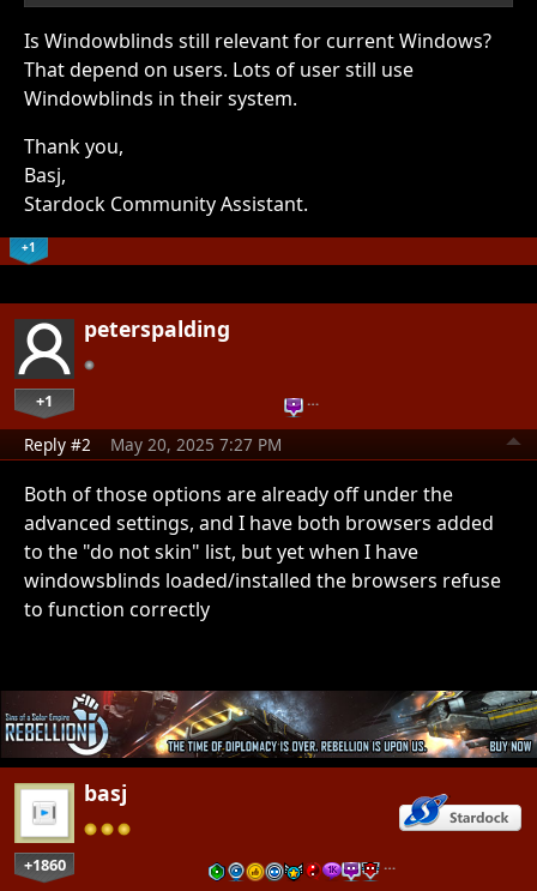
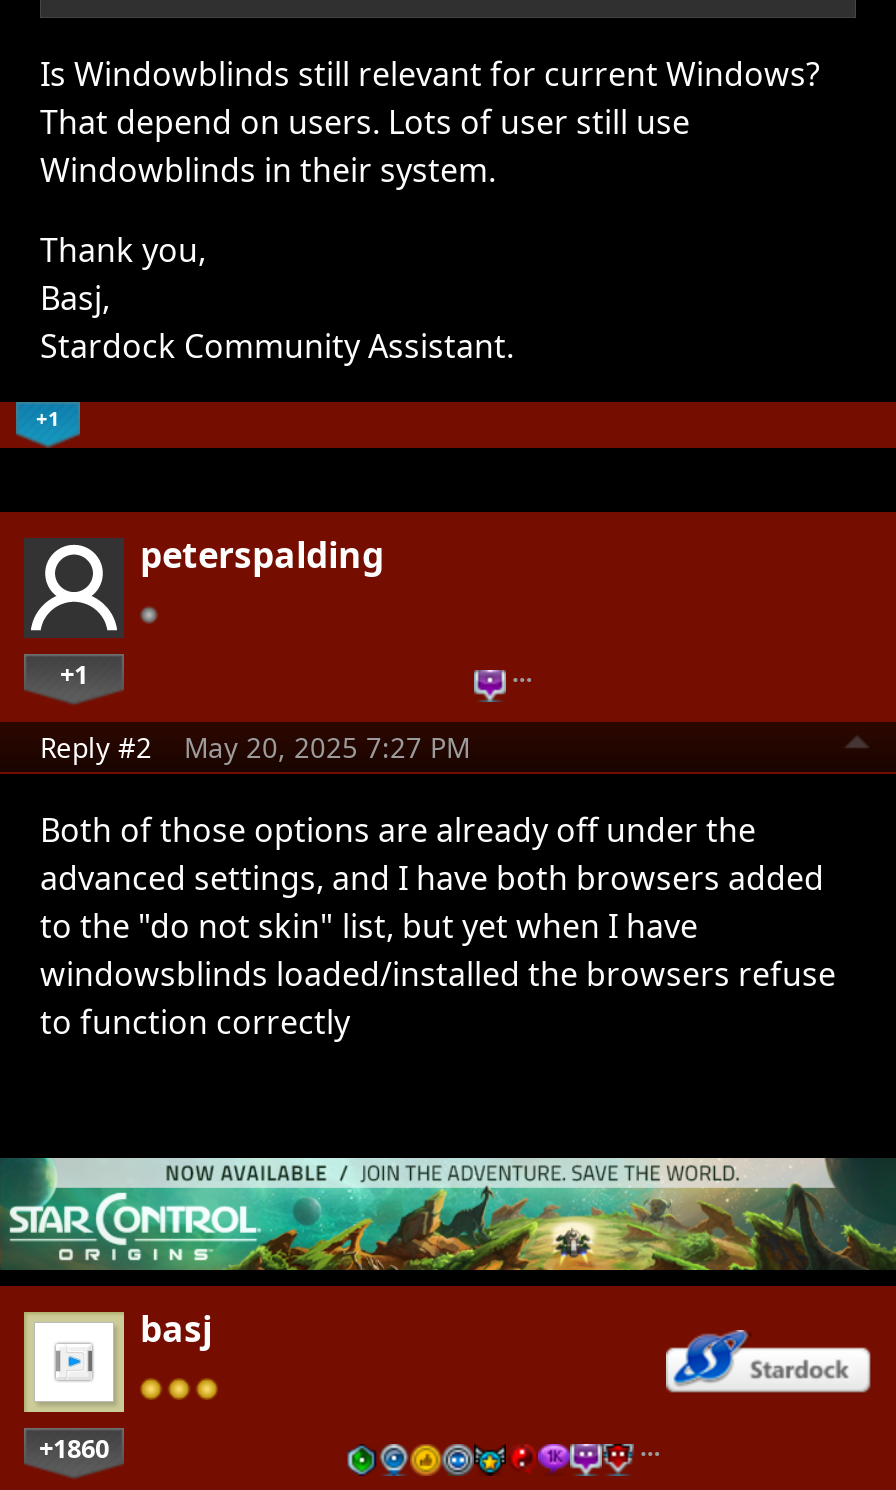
- [image]
+ [image]
